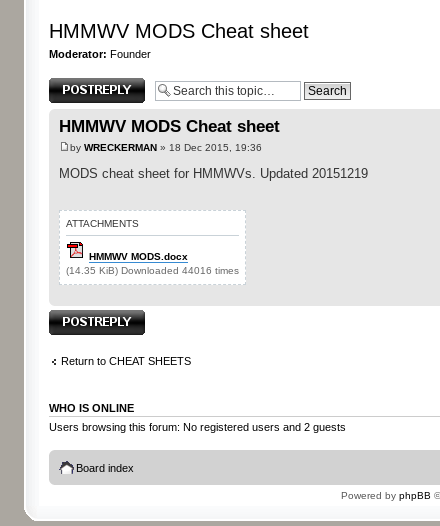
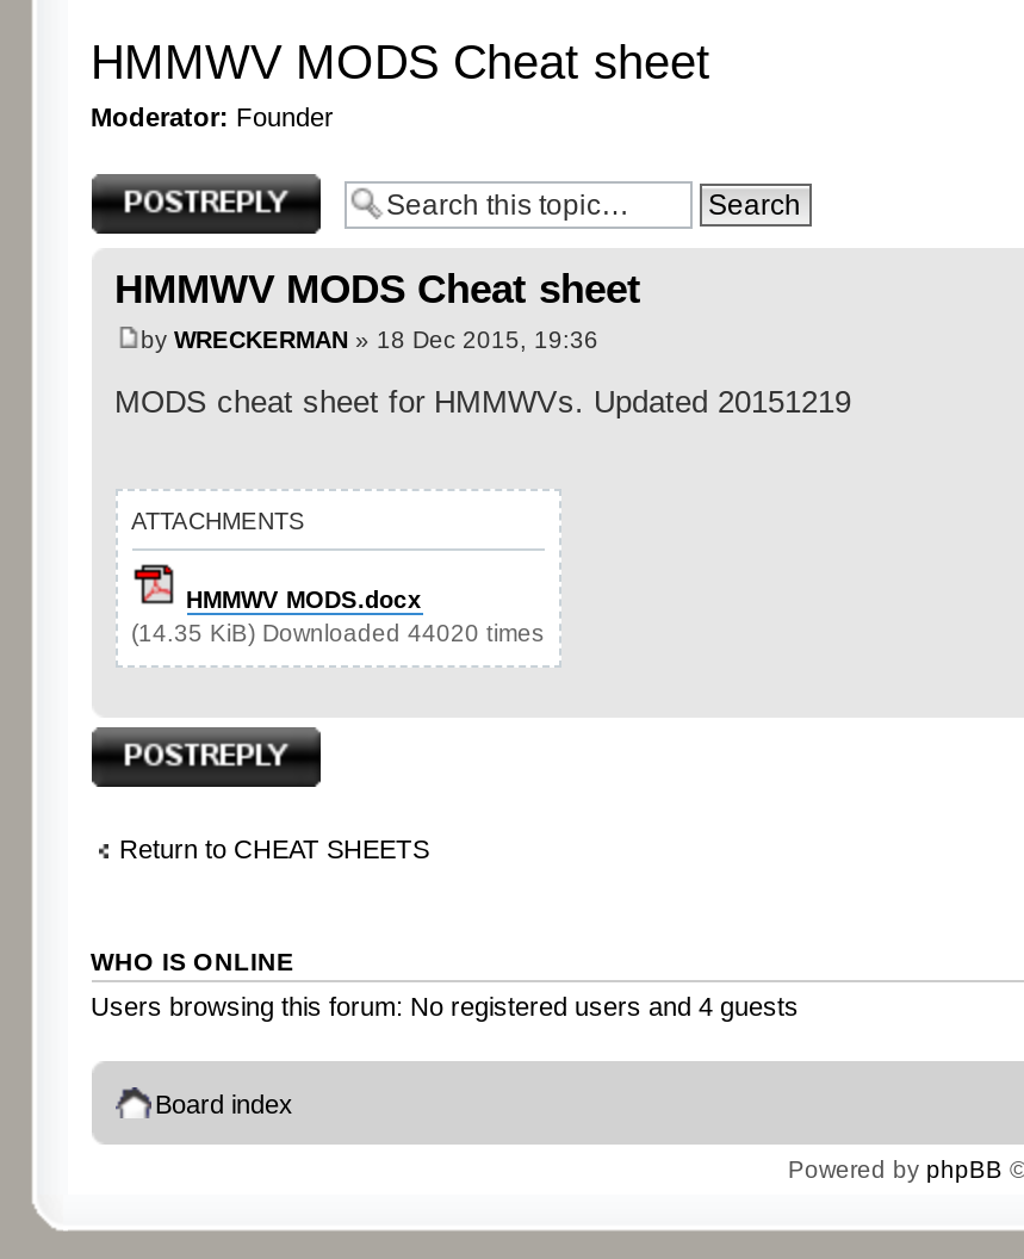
- (14.35 KiB) Downloaded 44016 times
+ (14.35 KiB) Downloaded 44020 times

- Users browsing this forum: No registered users and 2 guests
+ Users browsing this forum: No registered users and 4 guests
